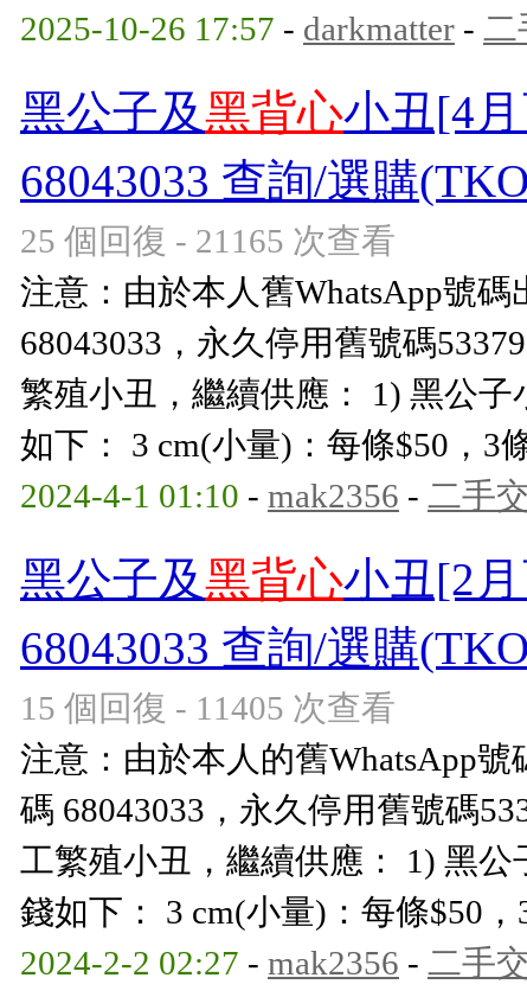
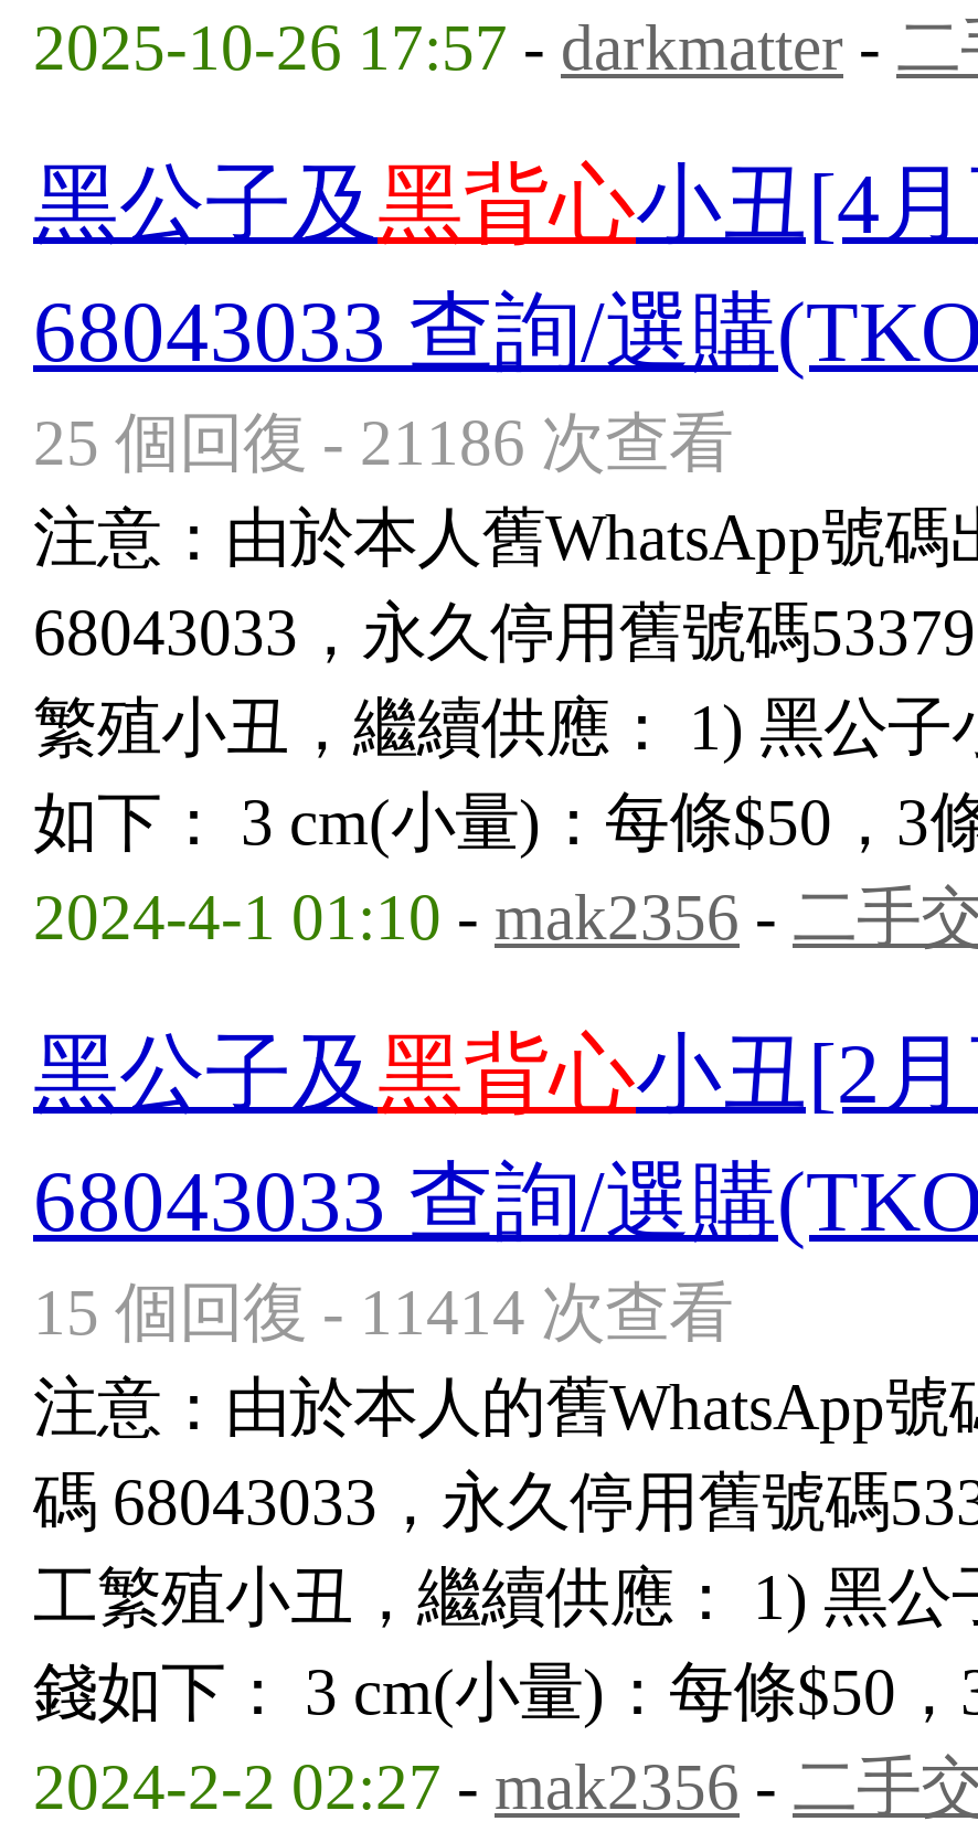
- 25 個回復 - 21165 次查看
+ 25 個回復 - 21186 次查看

- 15 個回復 - 11405 次查看
+ 15 個回復 - 11414 次查看
